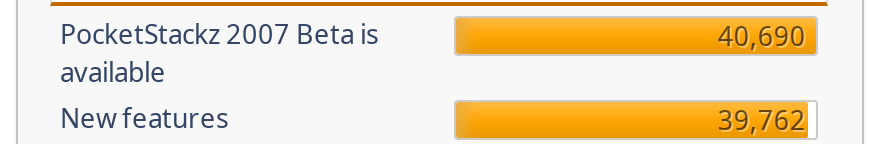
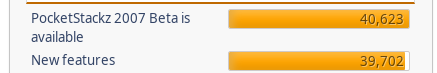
- 40,690
+ 40,623

- 39,762
+ 39,702
